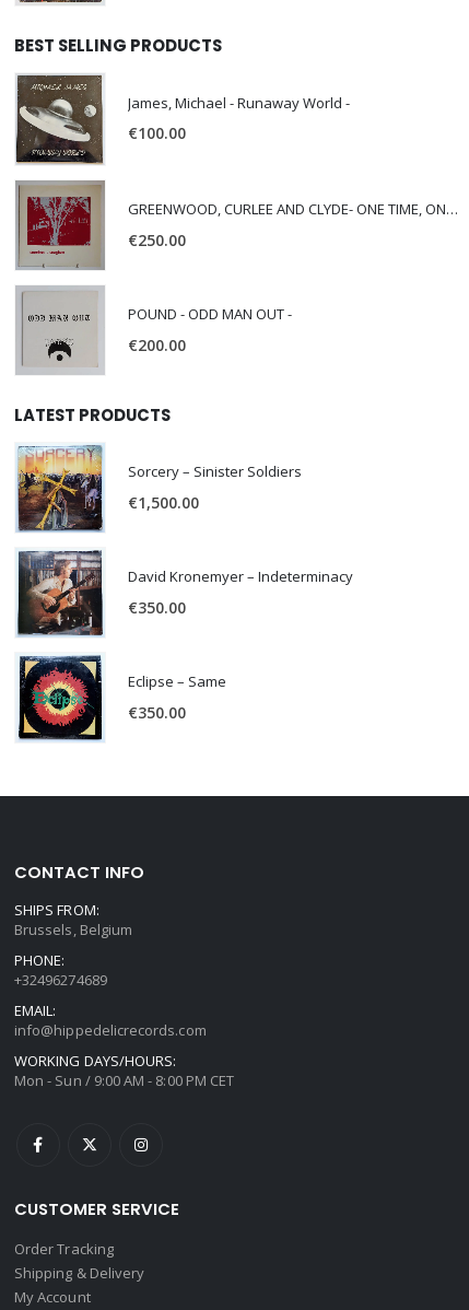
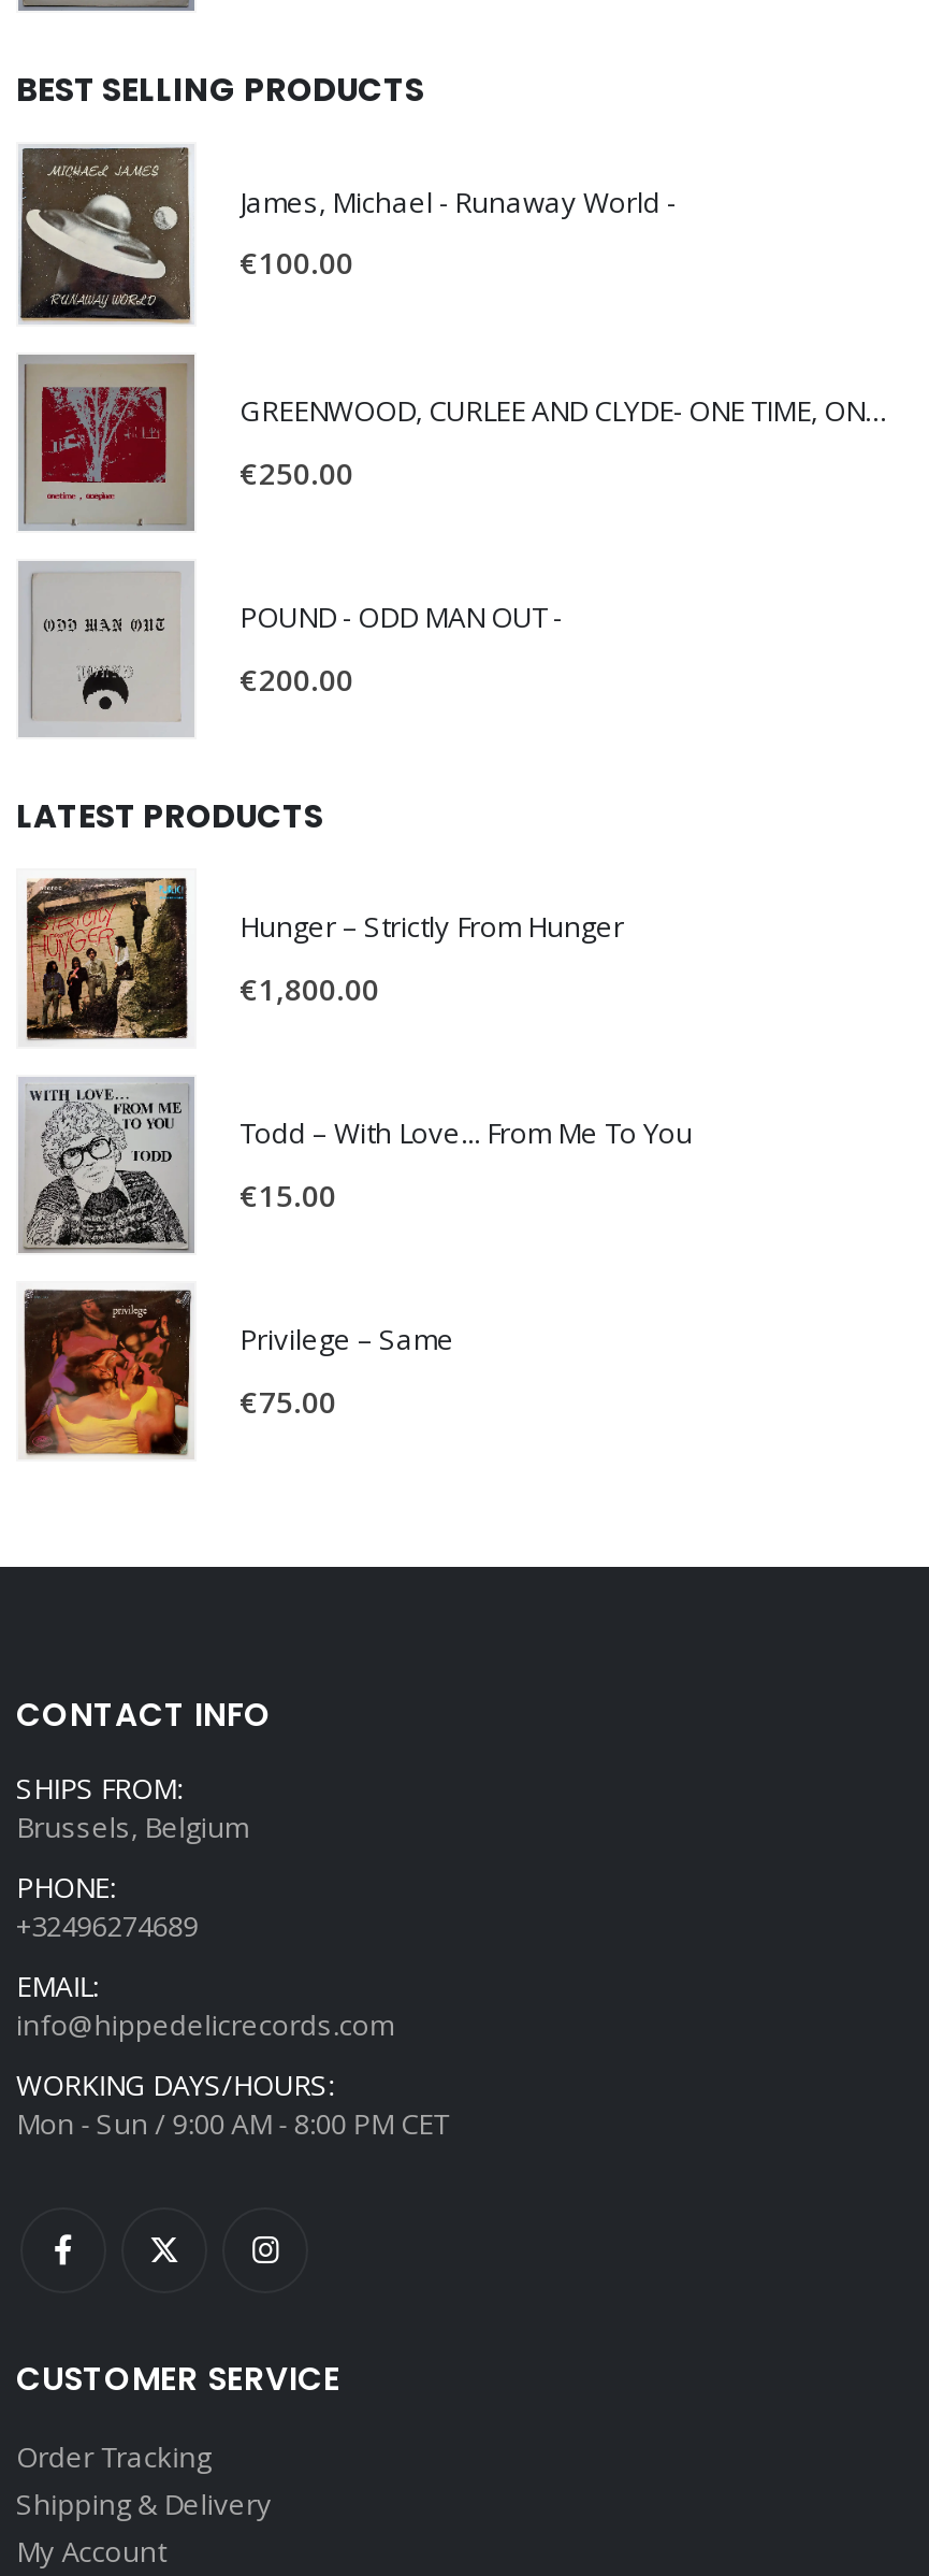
- [image]
- Sorcery – Sinister Soldiers
+ [image]
+ Hunger – Strictly From Hunger

- €1,500.00
+ €1,800.00

- [image]
- David Kronemyer – Indeterminacy
+ [image]
+ Todd – With Love... From Me To You

- €350.00
+ €15.00

- [image]
- Eclipse – Same
+ [image]
+ Privilege – Same

- €350.00
+ €75.00
